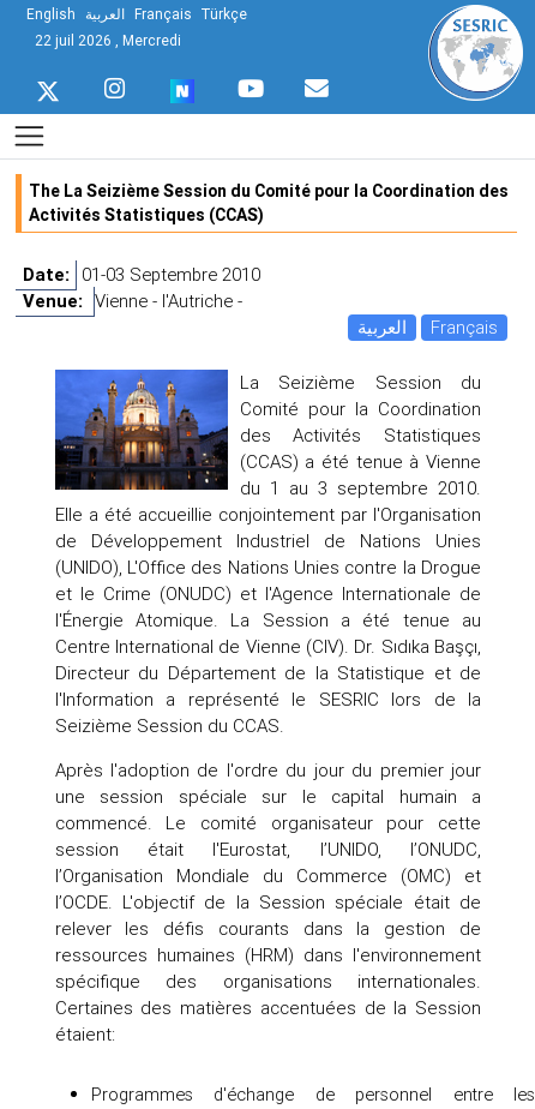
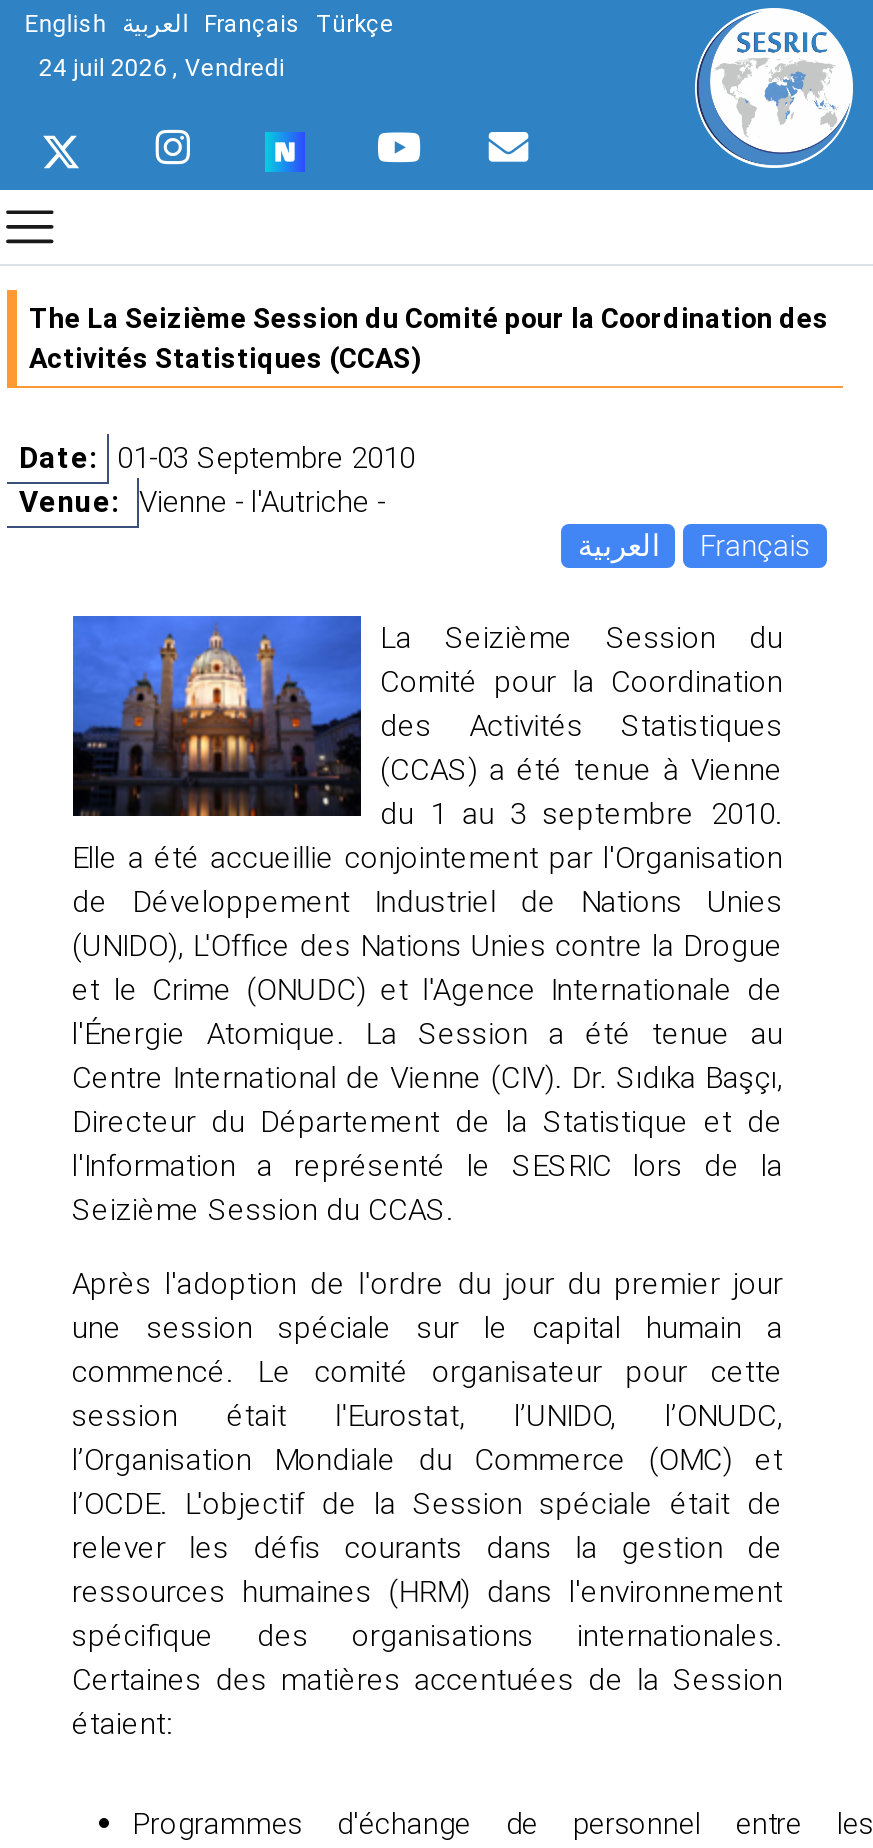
- 22 juil 2026 , Mercredi
+ 24 juil 2026 , Vendredi
